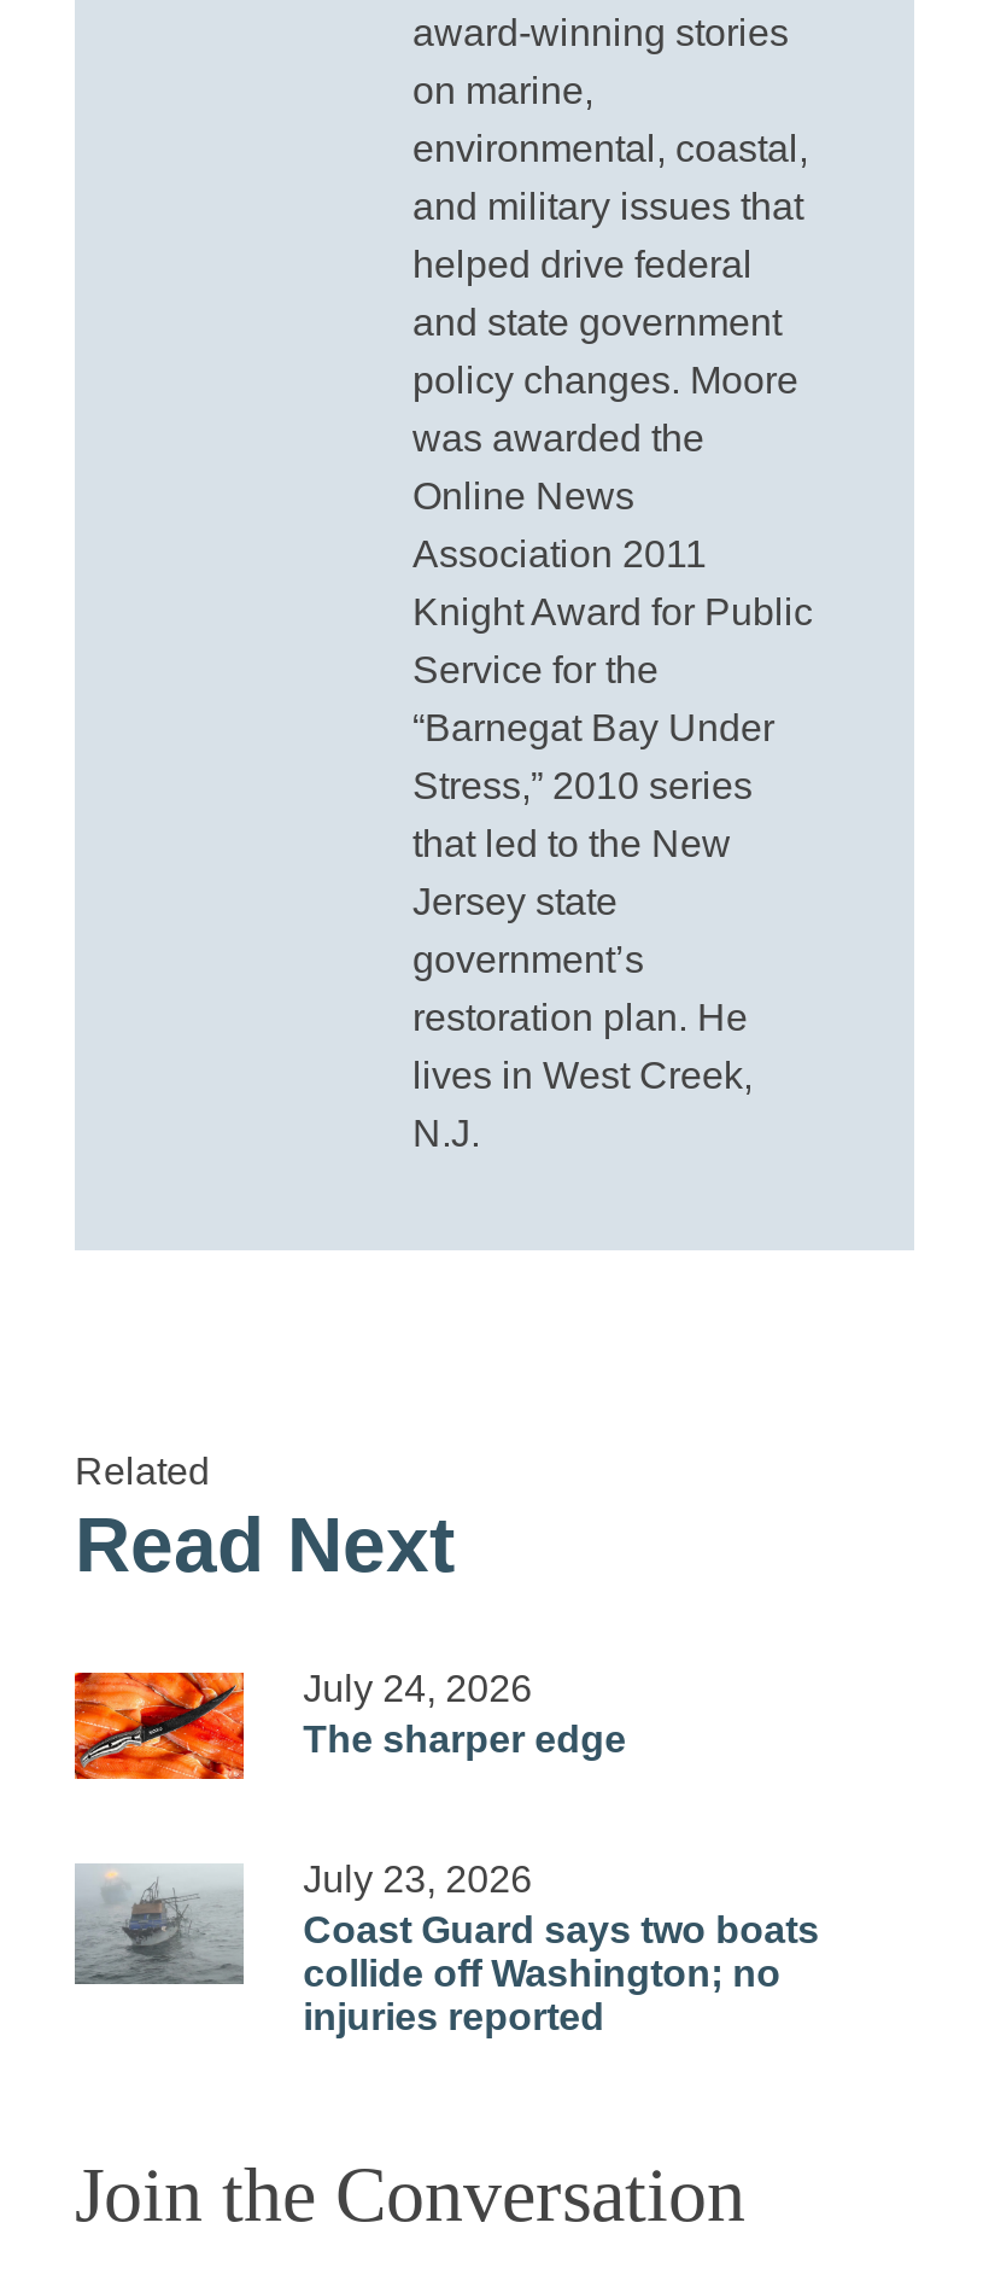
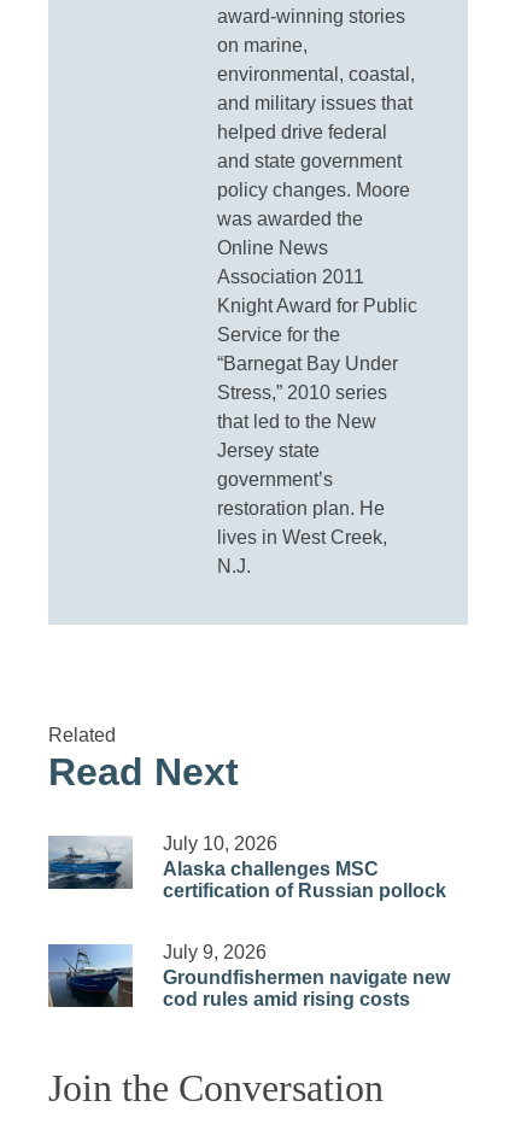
- [image]
- July 24, 2026
- The sharper edge
+ [image]
+ July 10, 2026
+ Alaska challenges MSC
+ certification of Russian pollock

- [image]
- July 23, 2026
- Coast Guard says two boats
- collide off Washington; no
- injuries reported
+ [image]
+ July 9, 2026
+ Groundfishermen navigate new
+ cod rules amid rising costs
